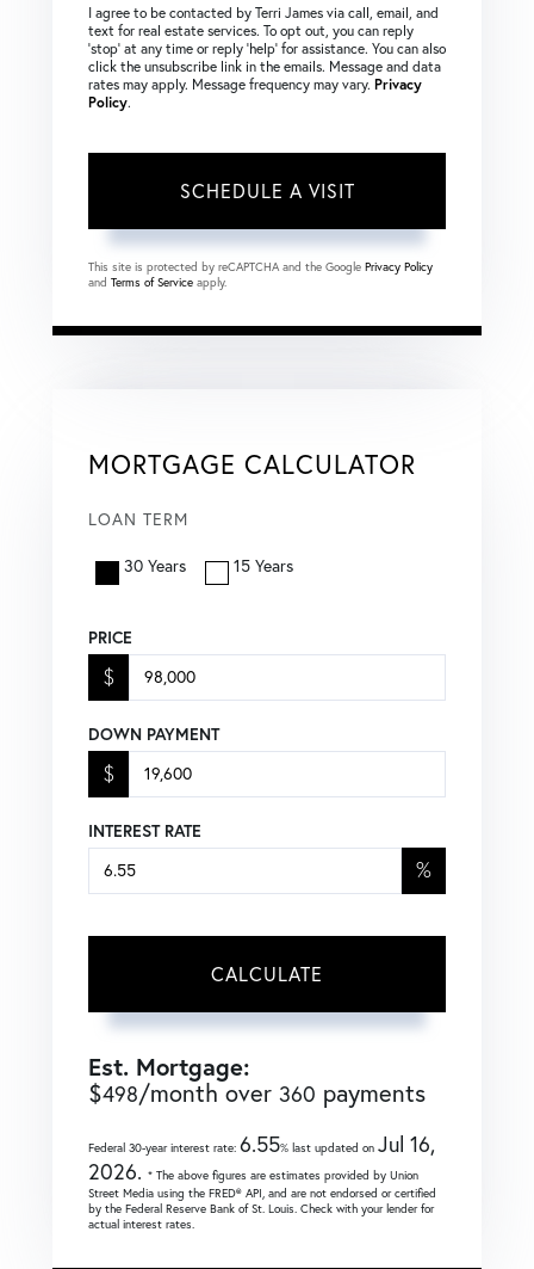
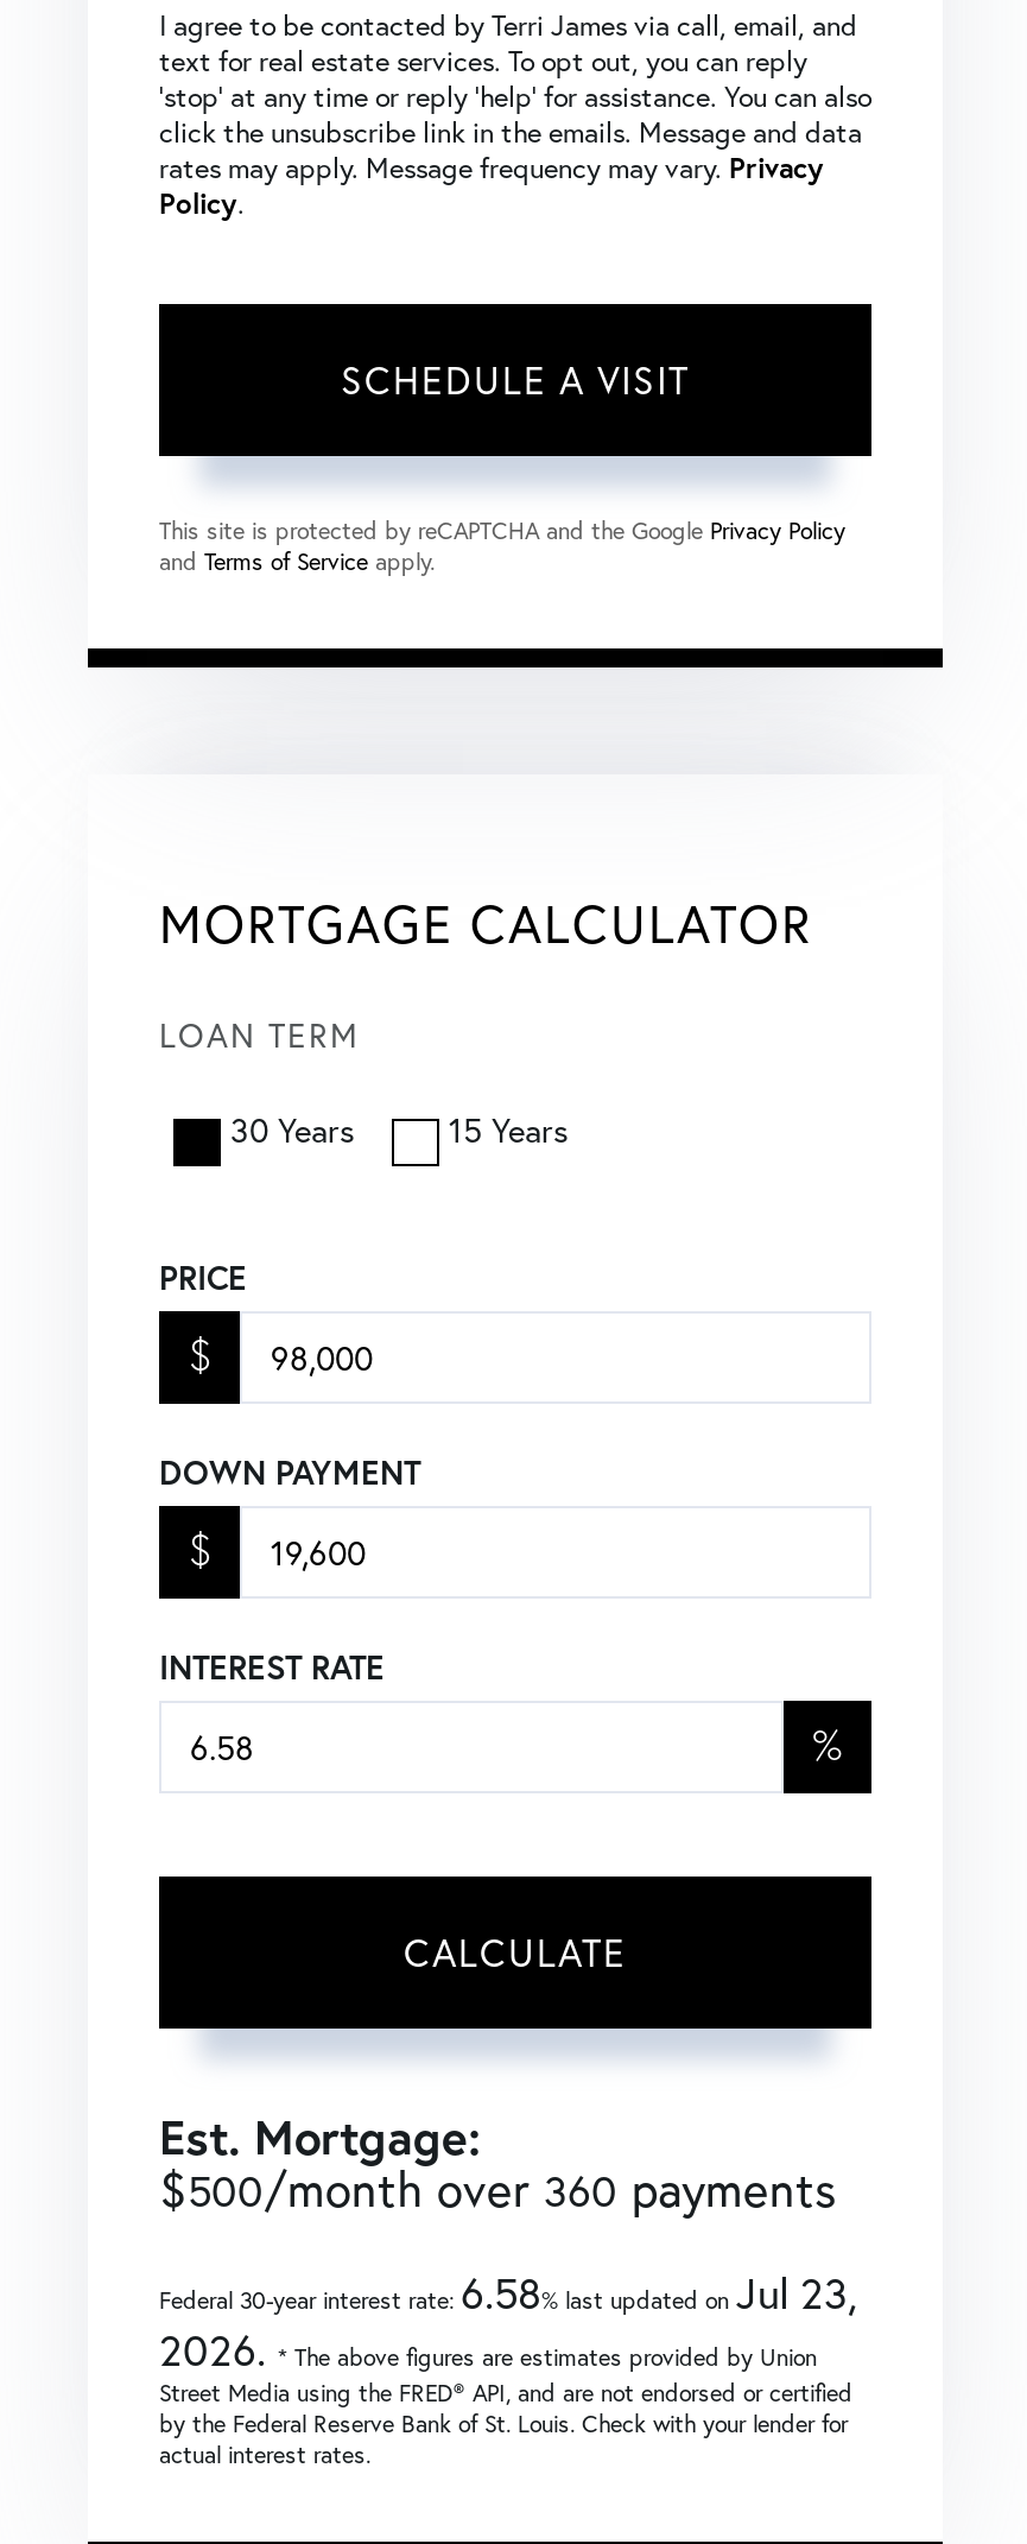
- $498/month over 360 payments
+ $500/month over 360 payments

- Federal 30-year interest rate:6.55% last updated onJul 16,
+ Federal 30-year interest rate:6.58% last updated onJul 23,
